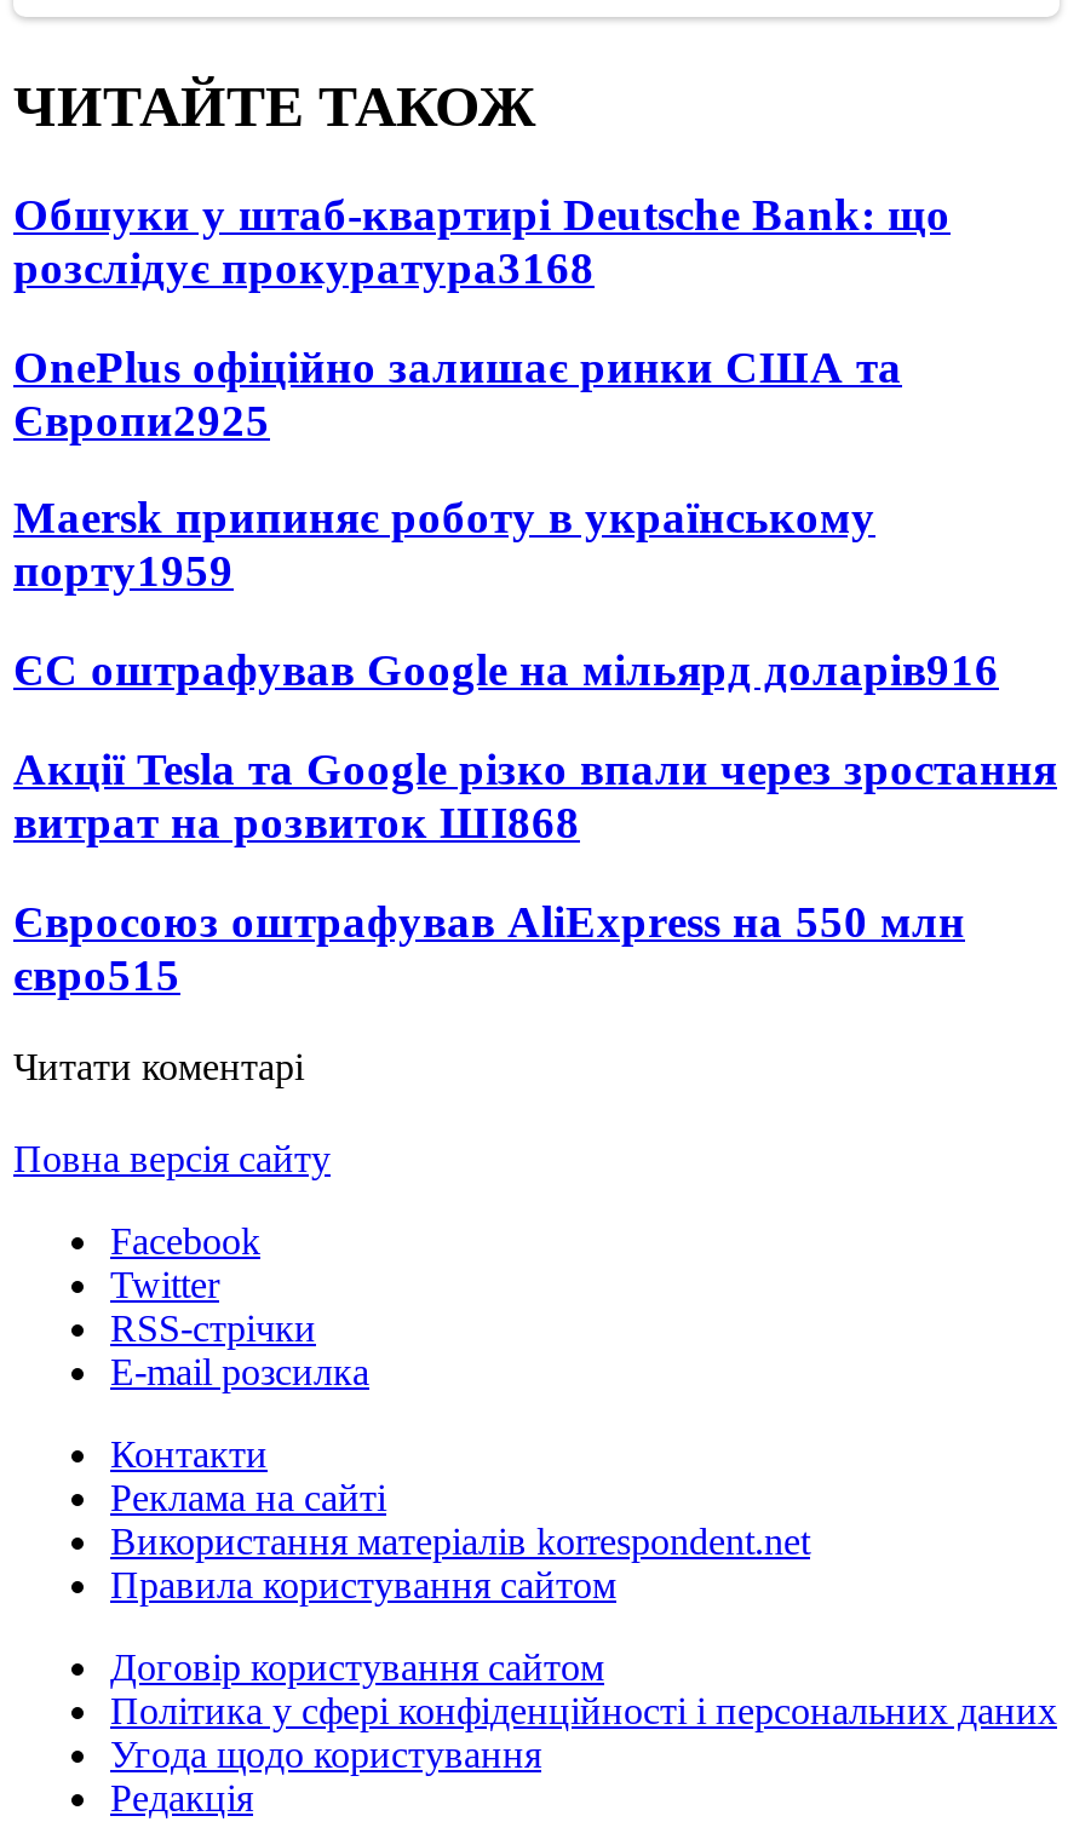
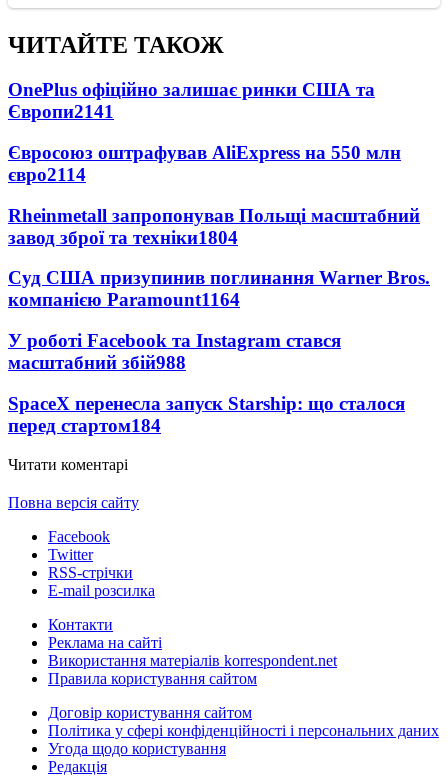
- Обшуки у штаб-квартирі Deutsche Bank: що
- розслідує прокуратура3168

moved up: OnePlus офіційно залишає ринки США та

- Європи2925
- Maersk припиняє роботу в українському
- порту1959
- ЄС оштрафував Google на мільярд доларів916
- Акції Tesla та Google різко впали через зростання
- витрат на розвиток ШІ868
+ Європи2141

moved up: Євросоюз оштрафував AliExpress на 550 млн

- євро515
+ євро2114
+ Rheinmetall запропонував Польщі масштабний
+ завод зброї та техніки1804
+ Суд США призупинив поглинання Warner Bros.
+ компанією Paramount1164
+ У роботі Facebook та Instagram стався
+ масштабний збій988
+ SpaceX перенесла запуск Starship: що сталося
+ перед стартом184
